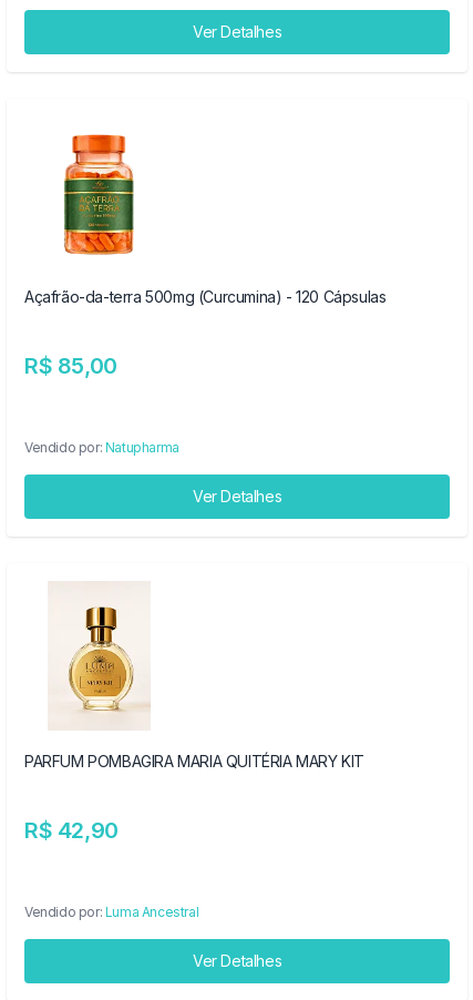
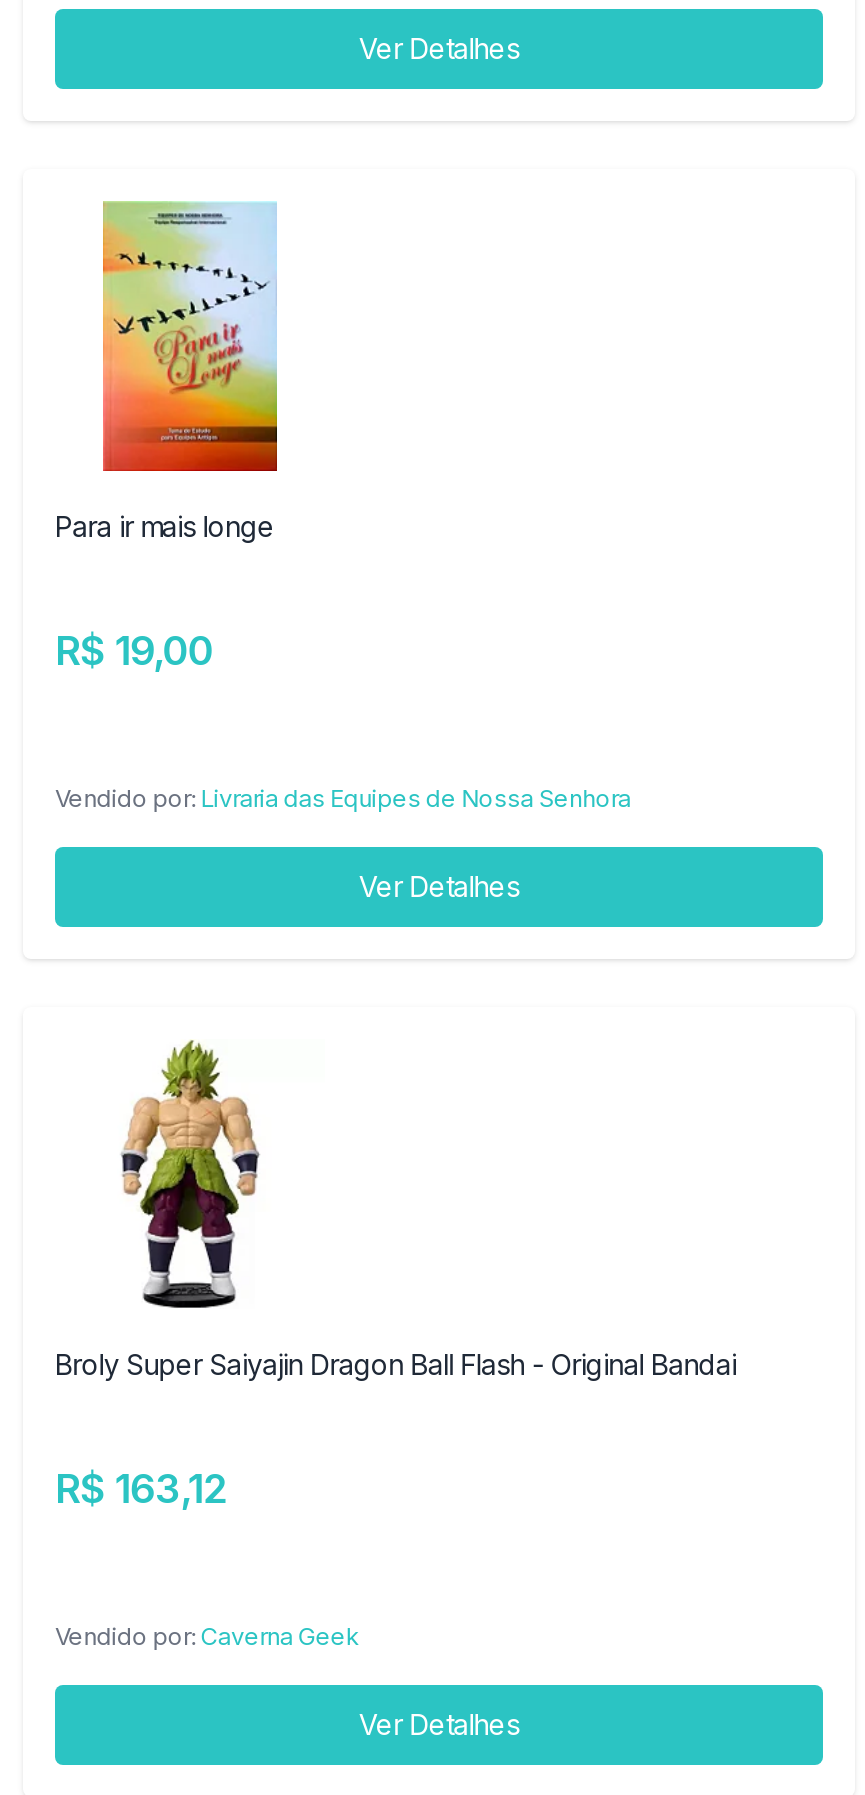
- [image]
- Açafrão-da-terra 500mg (Curcumina) - 120 Cápsulas
+ [image]
+ Para ir mais longe

- R$ 85,00
+ R$ 19,00

- Vendido por: Natupharma
+ Vendido por: Livraria das Equipes de Nossa Senhora

- [image]
- PARFUM POMBAGIRA MARIA QUITÉRIA MARY KIT
+ [image]
+ Broly Super Saiyajin Dragon Ball Flash - Original Bandai

- R$ 42,90
+ R$ 163,12

- Vendido por: Luma Ancestral
+ Vendido por: Caverna Geek
